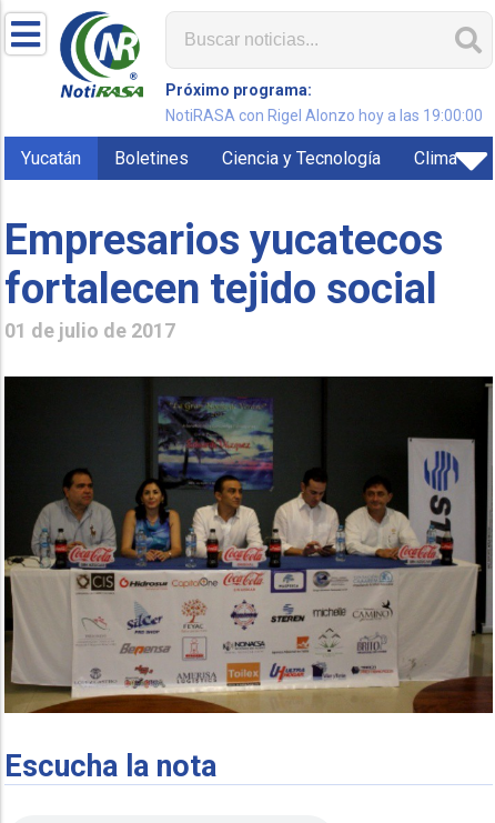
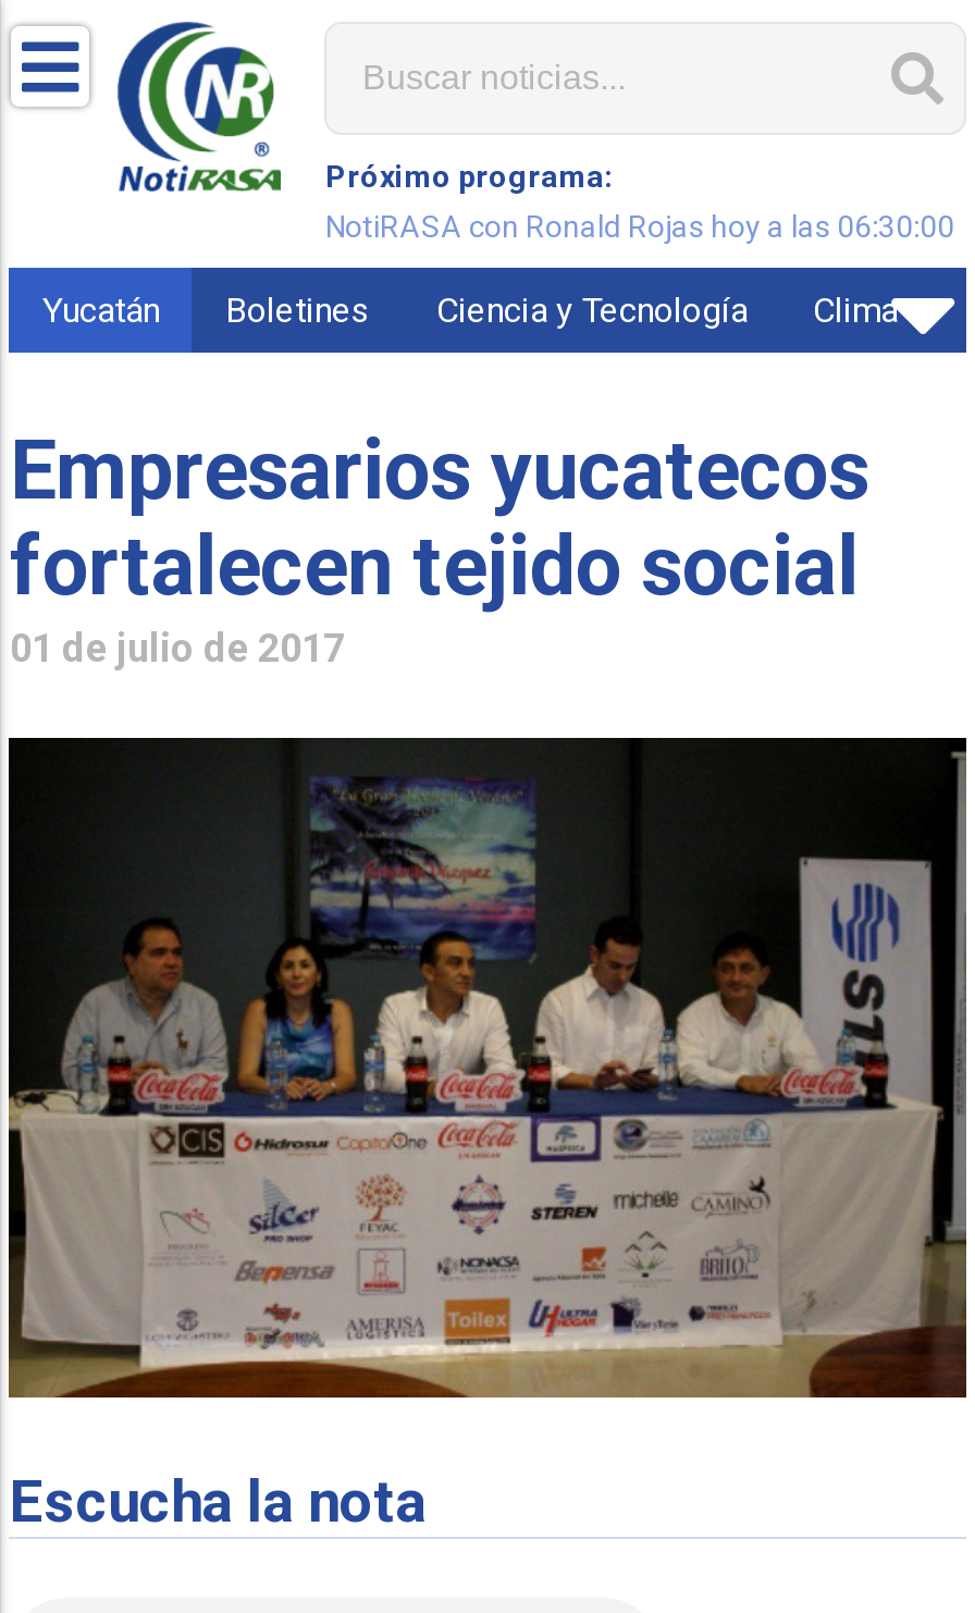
- NotiRASA con Rigel Alonzo hoy a las 19:00:00
+ NotiRASA con Ronald Rojas hoy a las 06:30:00
